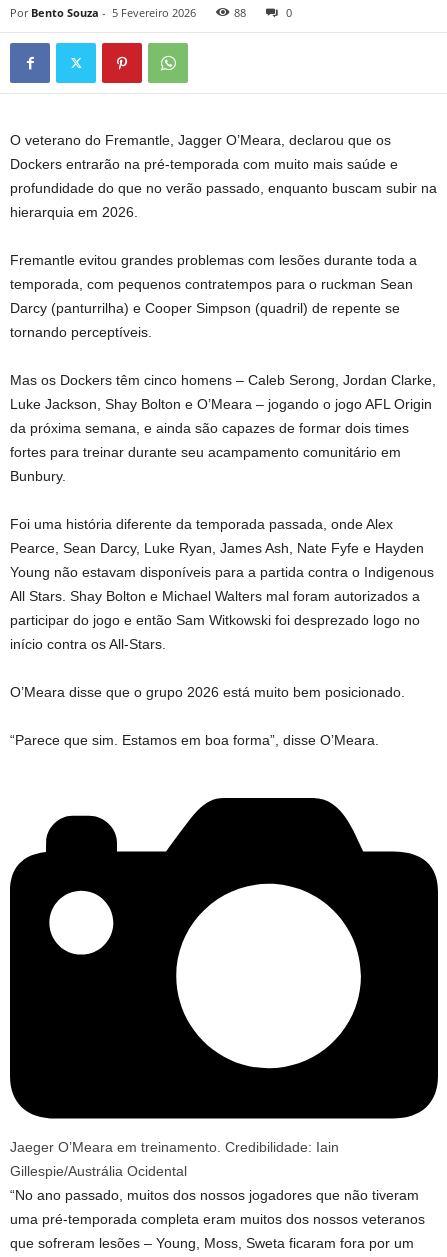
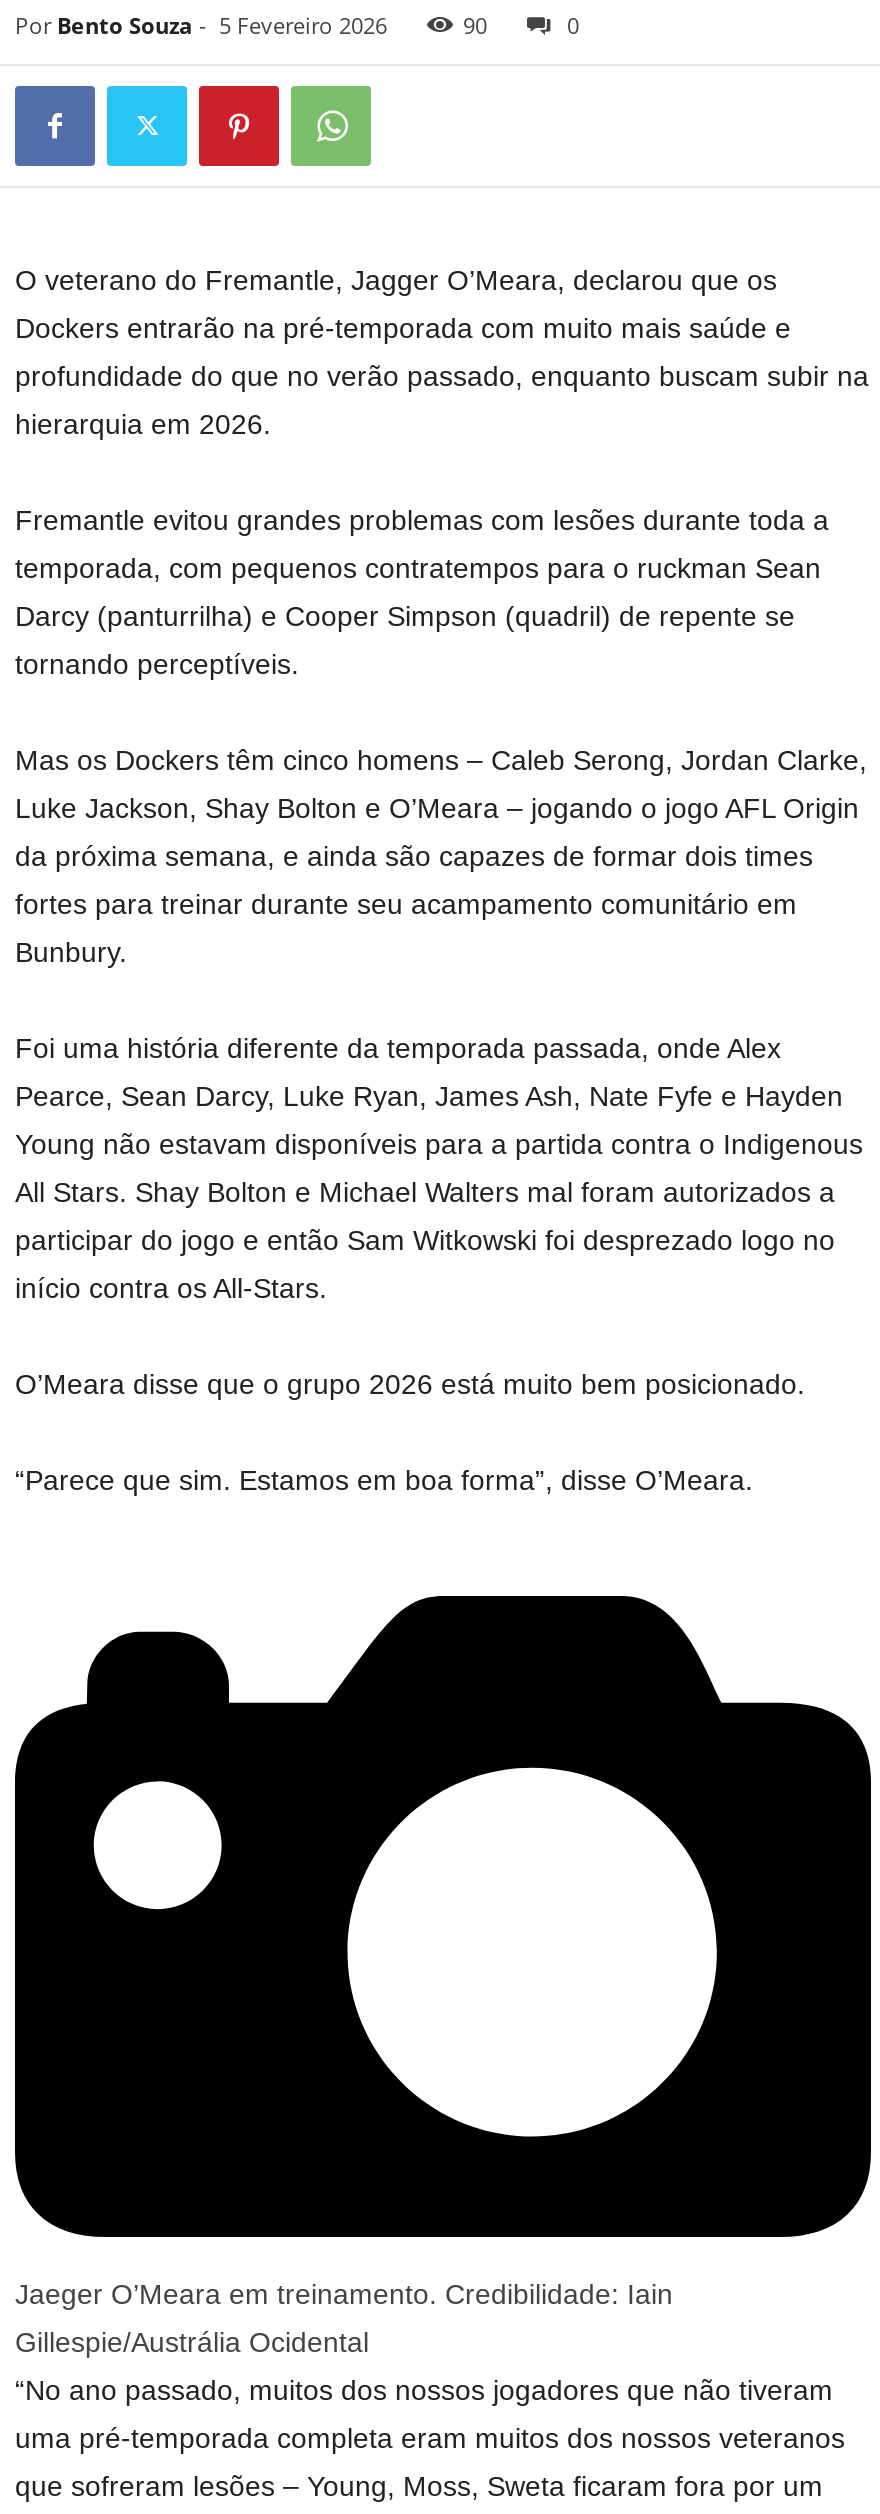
- 88
+ 90
